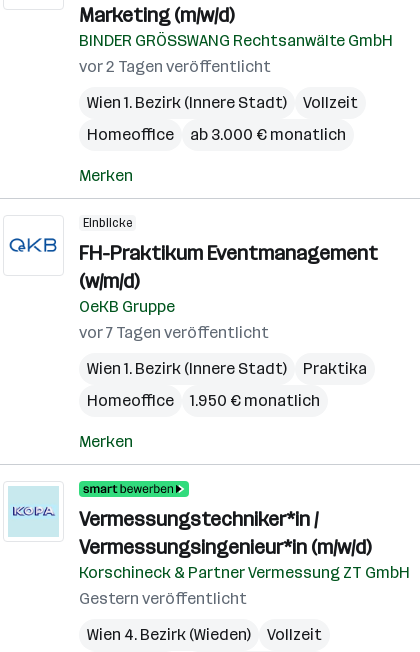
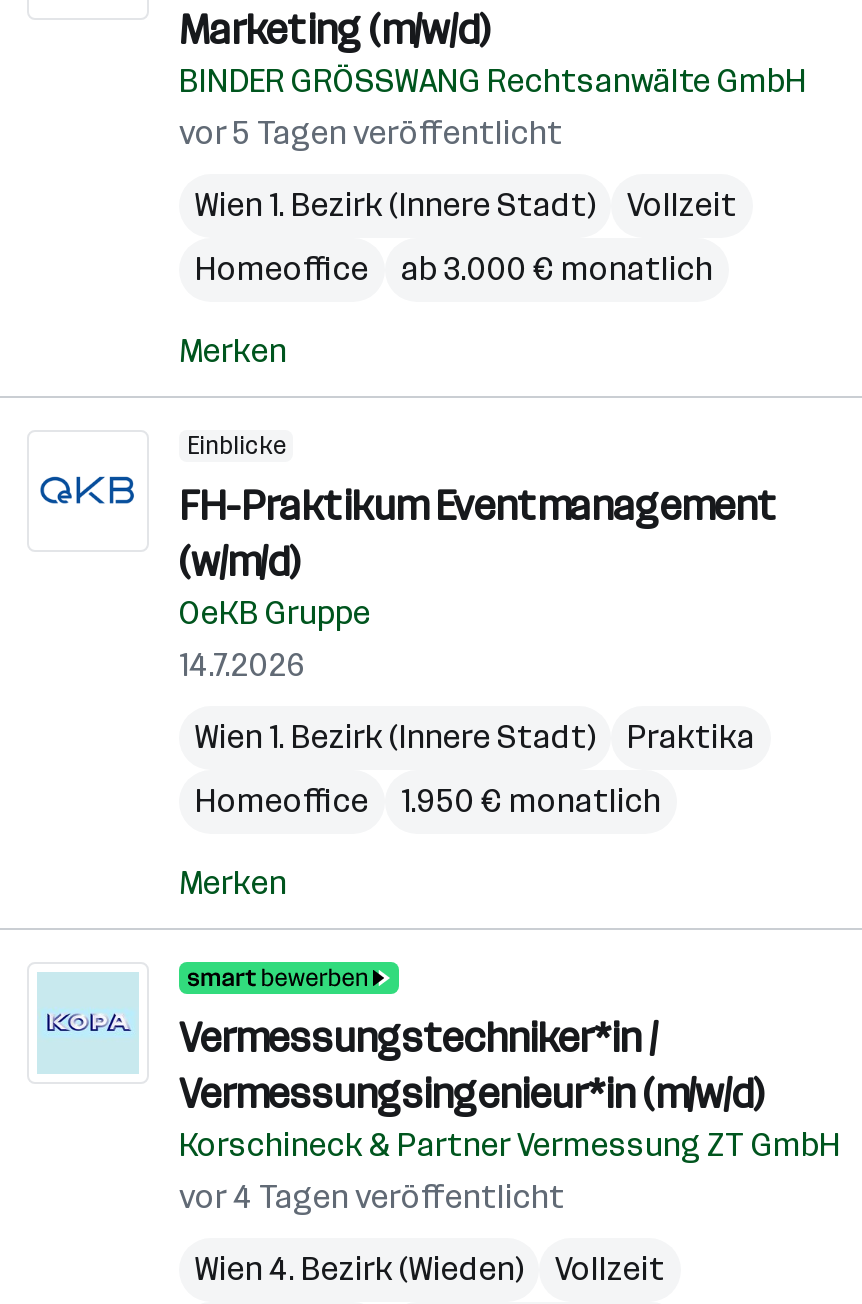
- vor 2 Tagen veröffentlicht
+ vor 5 Tagen veröffentlicht

- vor 7 Tagen veröffentlicht
+ 14.7.2026

- Gestern veröffentlicht
+ vor 4 Tagen veröffentlicht
